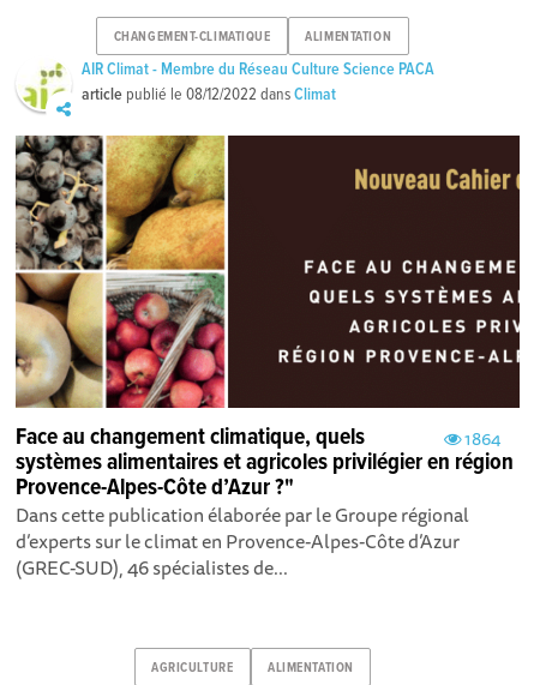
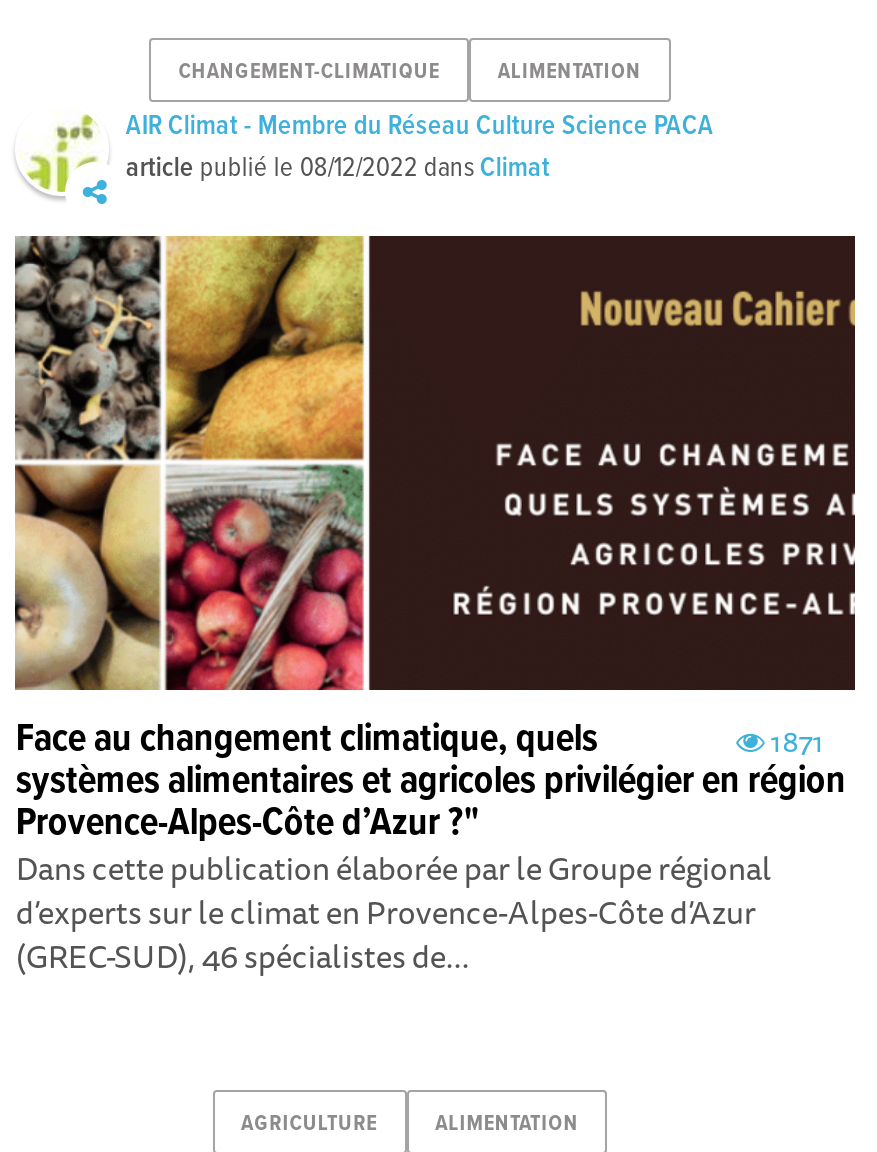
- 1864
+ 1871
